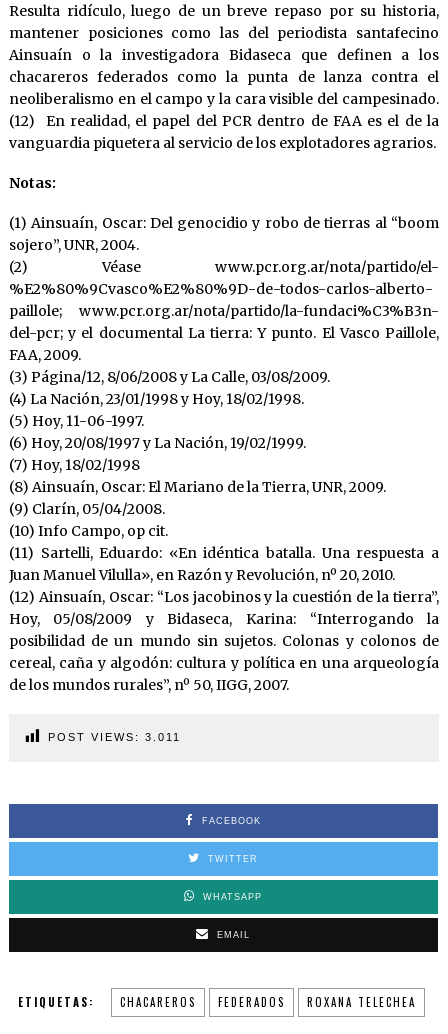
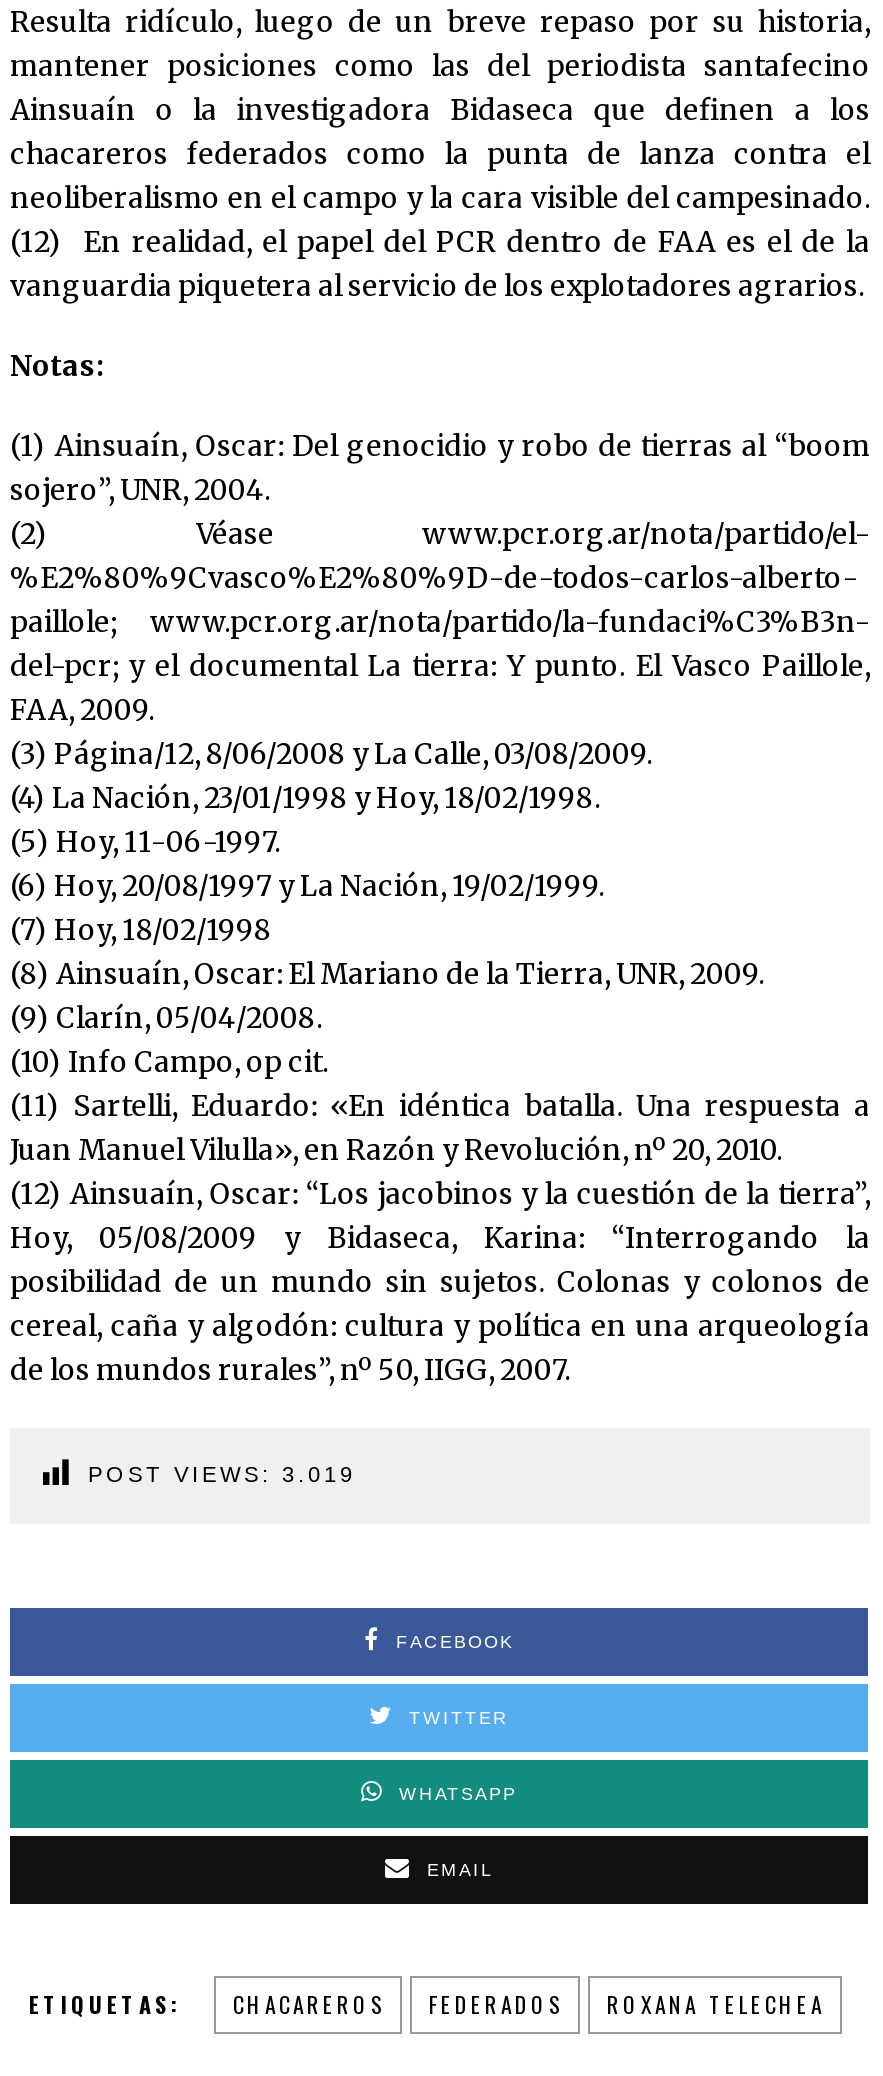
- POST VIEWS: 3.011
+ POST VIEWS: 3.019
